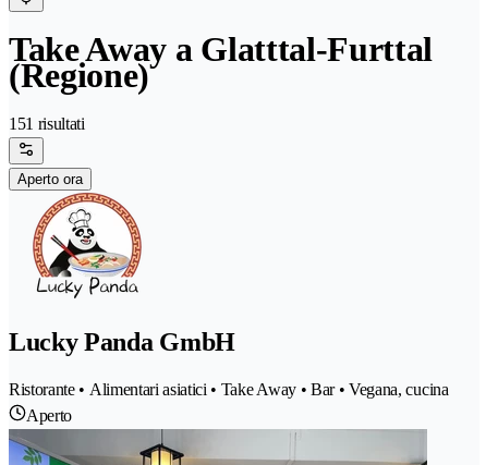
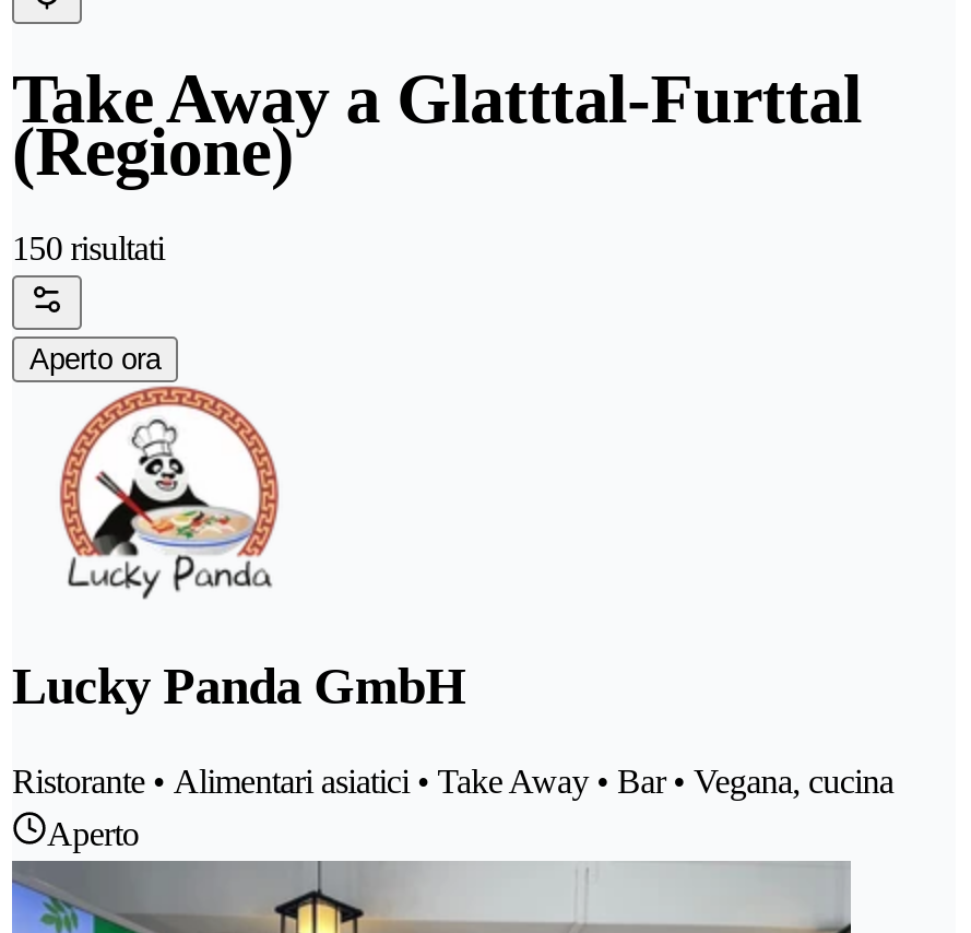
- 151 risultati
+ 150 risultati
